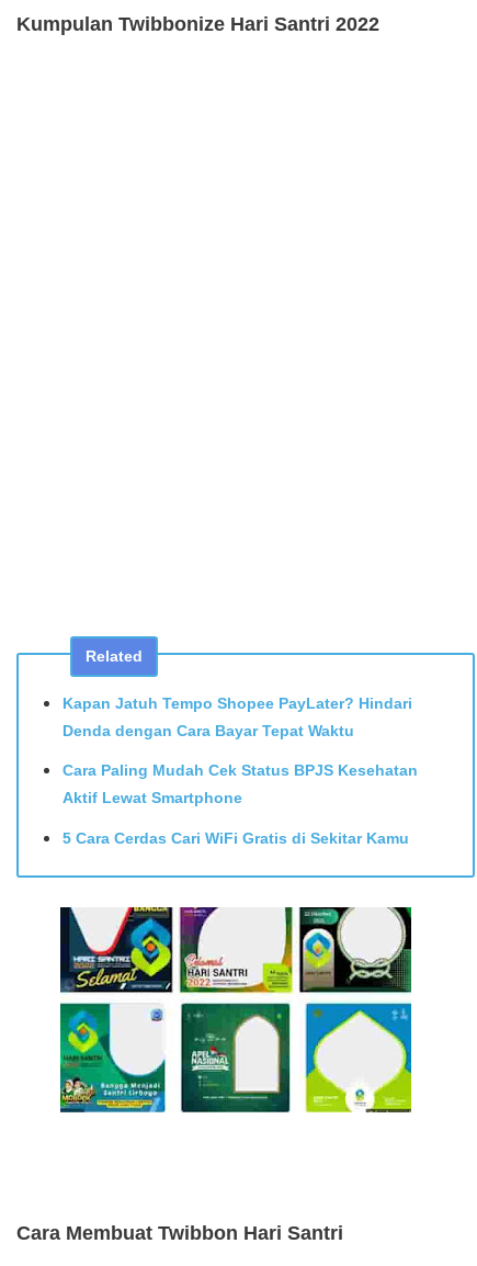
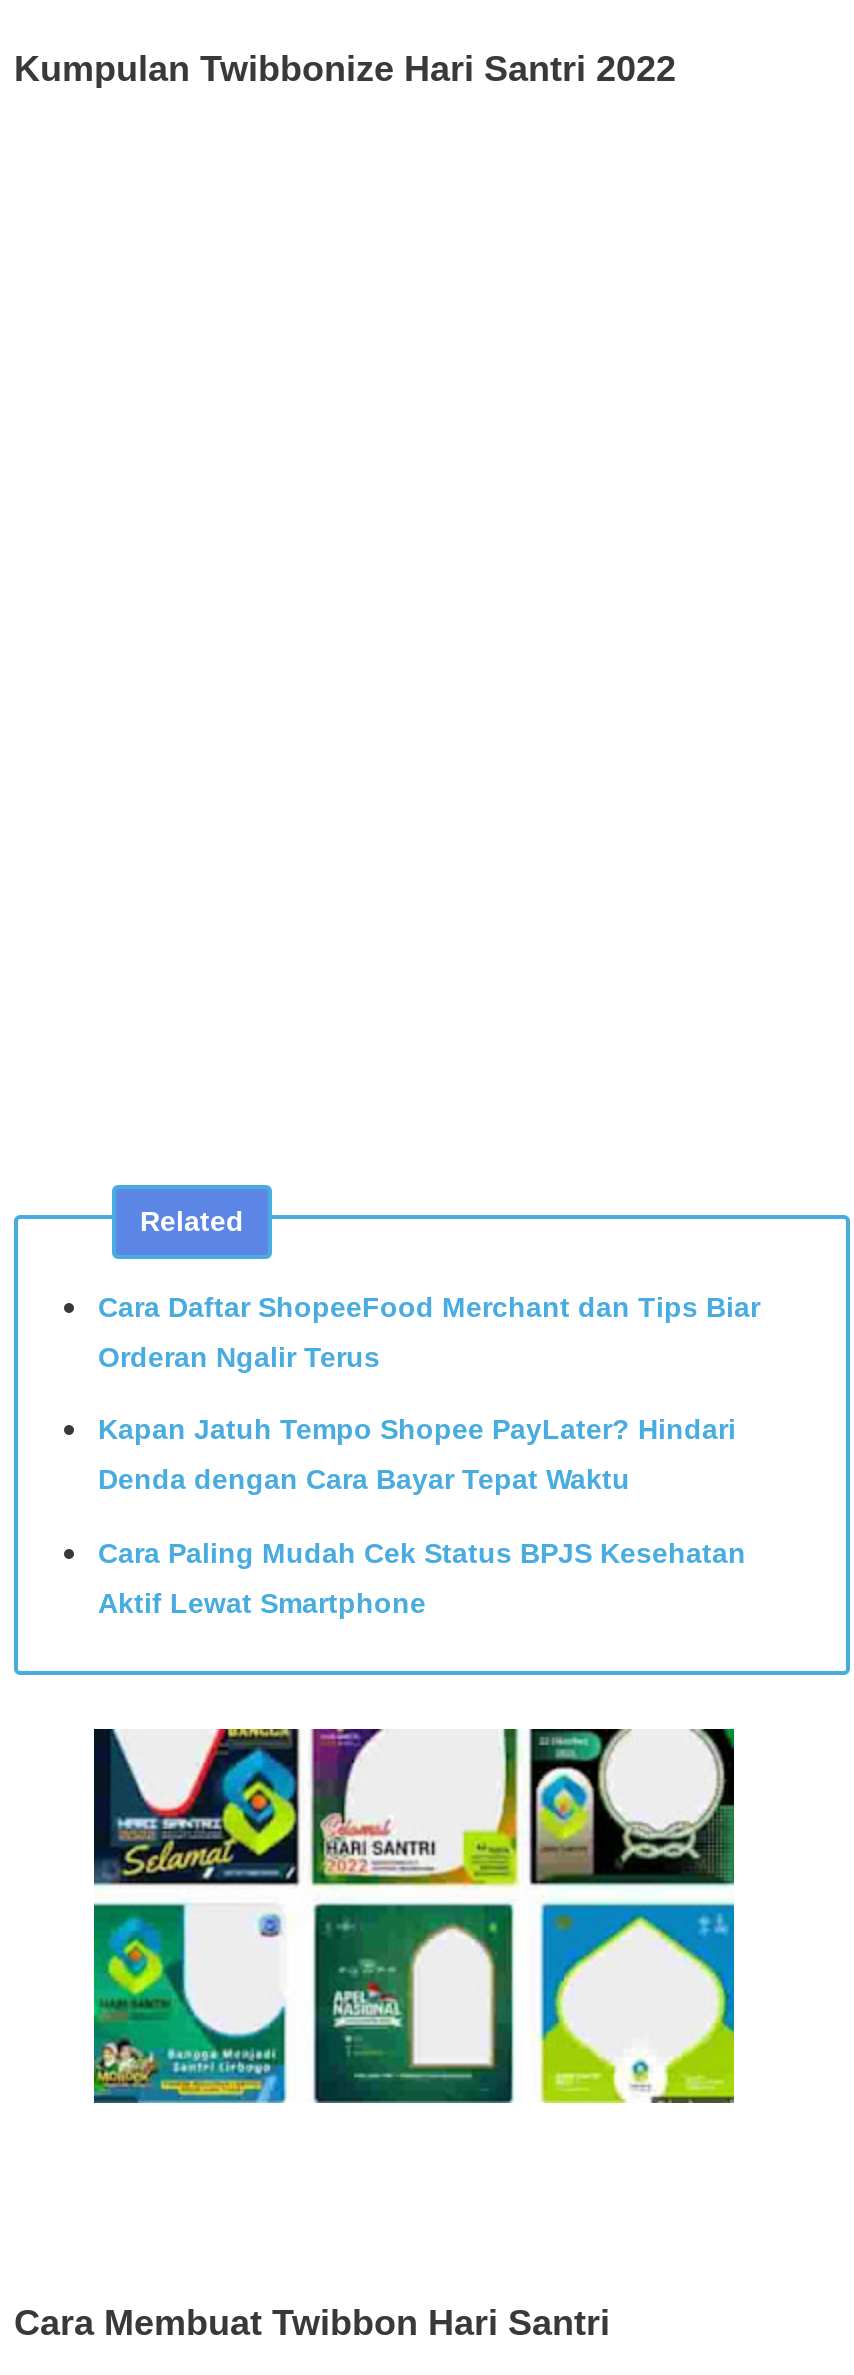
+ Cara Daftar ShopeeFood Merchant dan Tips Biar
+ Orderan Ngalir Terus

moved down: Kapan Jatuh Tempo Shopee PayLater? Hindari | Denda dengan Cara Bayar Tepat Waktu | Cara Paling Mudah Cek Status BPJS Kesehatan | Aktif Lewat Smartphone

- 5 Cara Cerdas Cari WiFi Gratis di Sekitar Kamu
